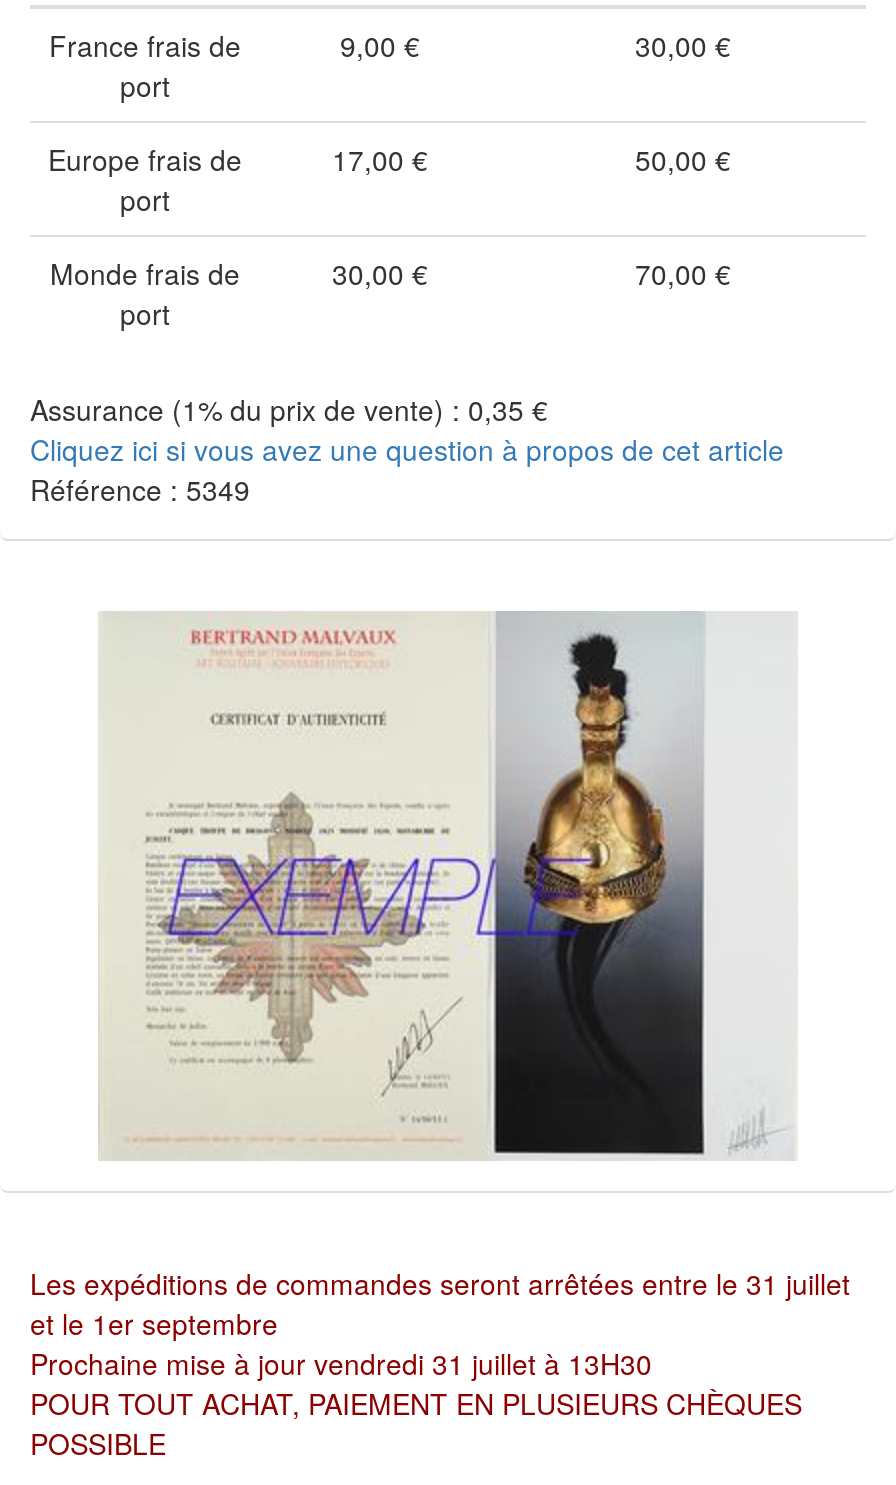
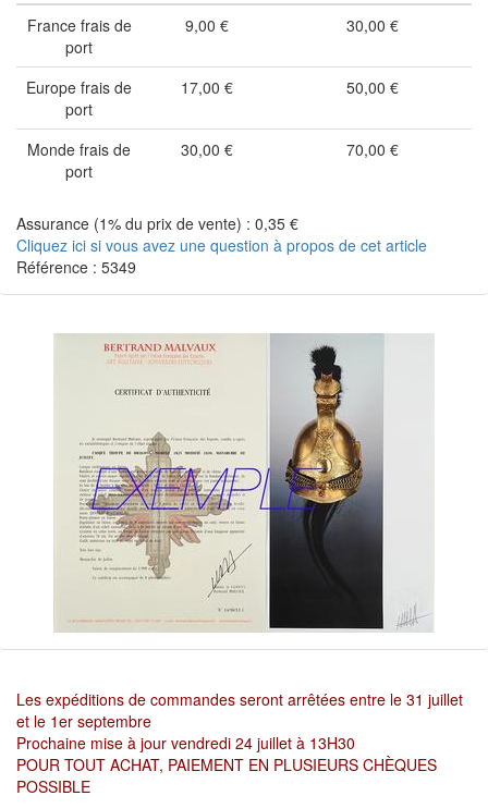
- Prochaine mise à jour vendredi 31 juillet à 13H30
+ Prochaine mise à jour vendredi 24 juillet à 13H30
